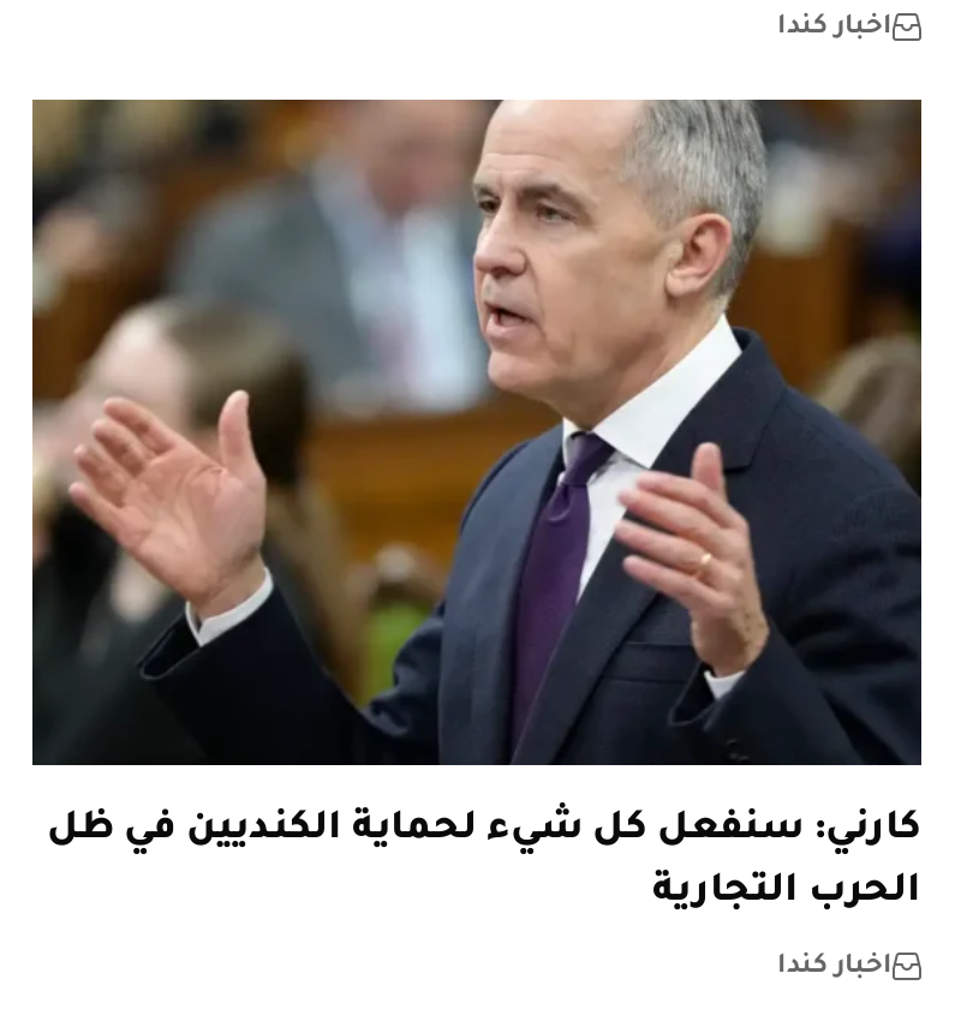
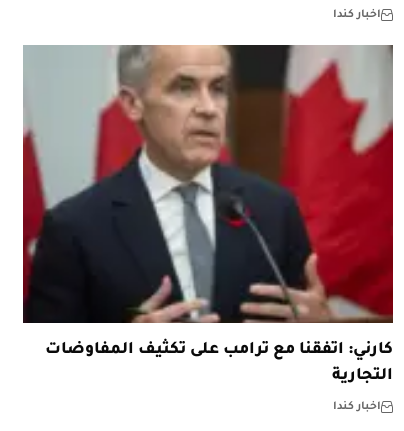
- [image]
- كارني: سنفعل كل شيء لحماية الكنديين في ظل
+ [image]
+ كارني: اتفقنا مع ترامب على تكثيف المفاوضات

- الحرب التجارية
+ التجارية
